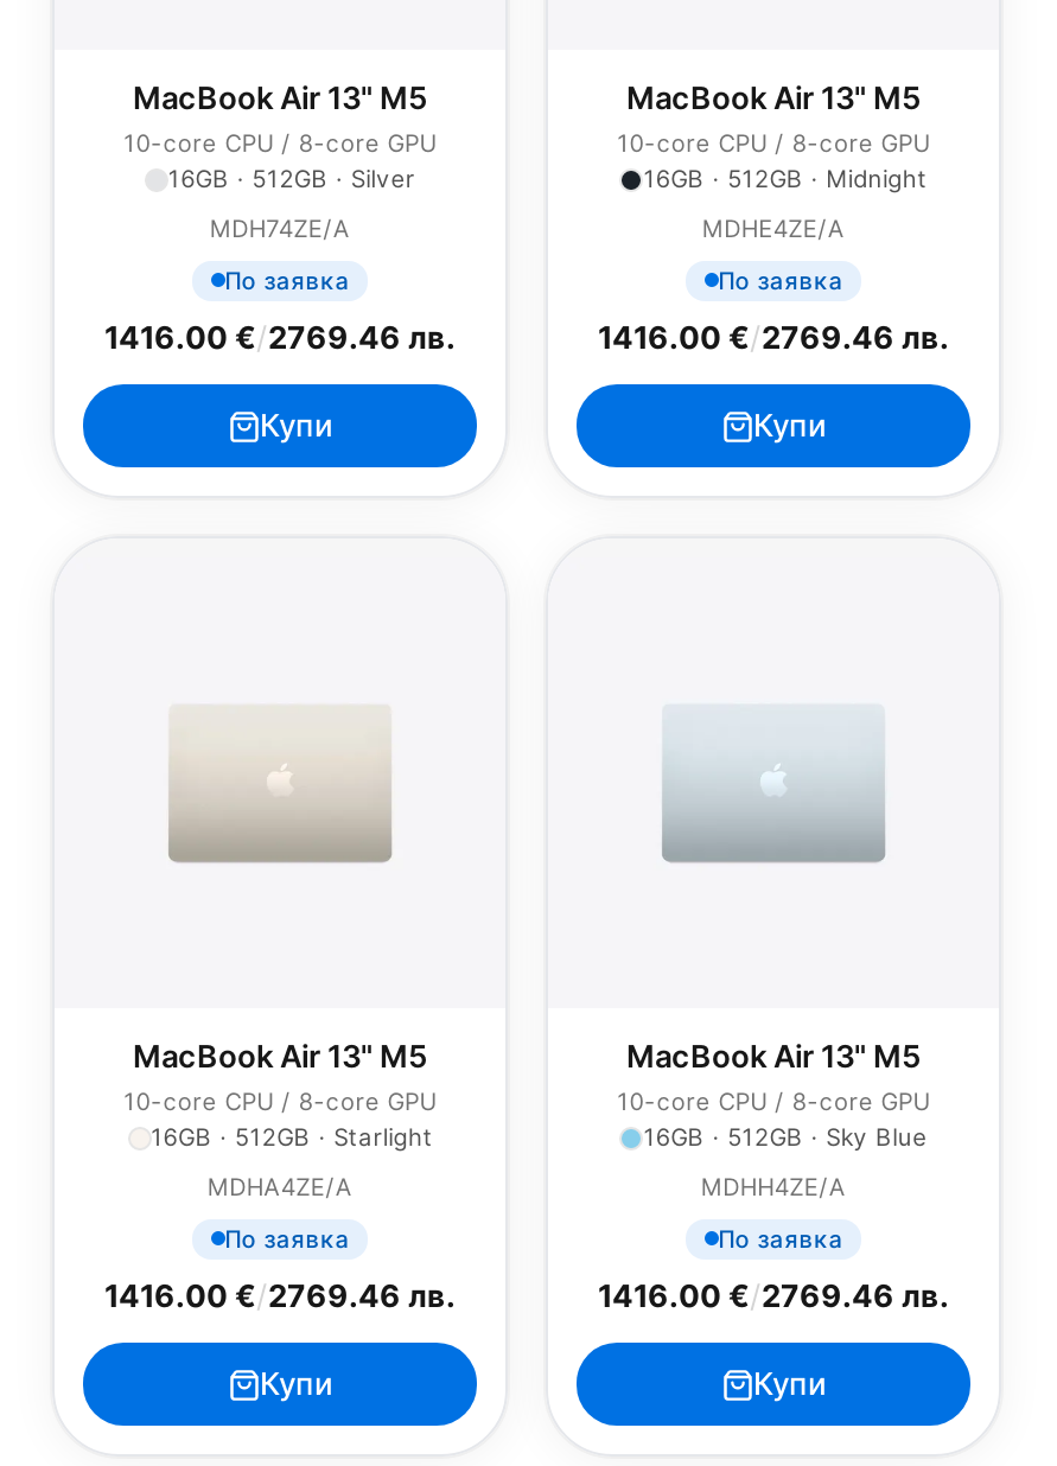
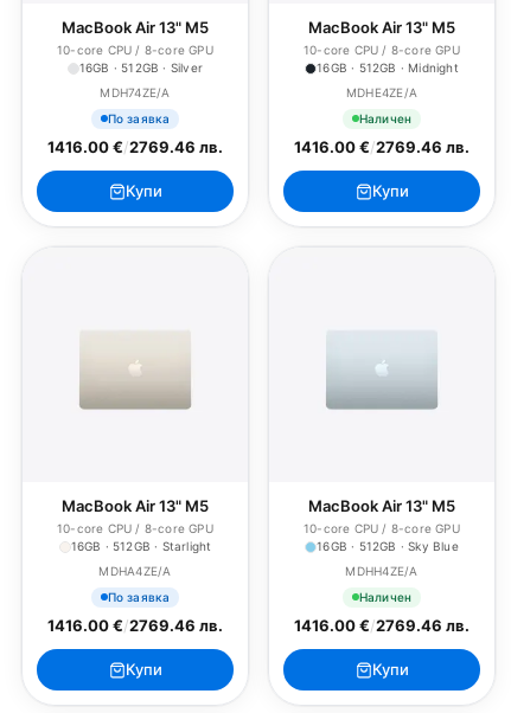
- По заявка
+ Наличен

- По заявка
+ Наличен
